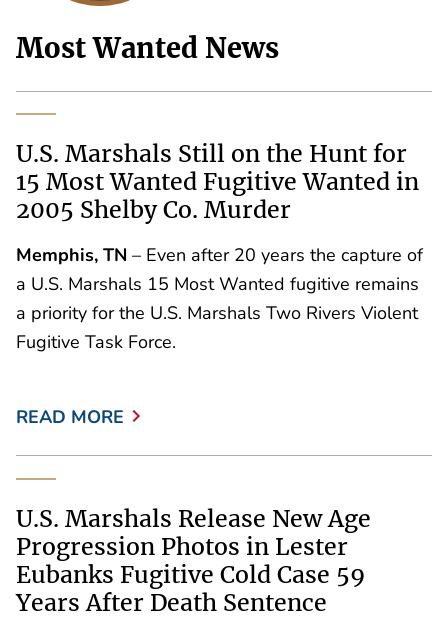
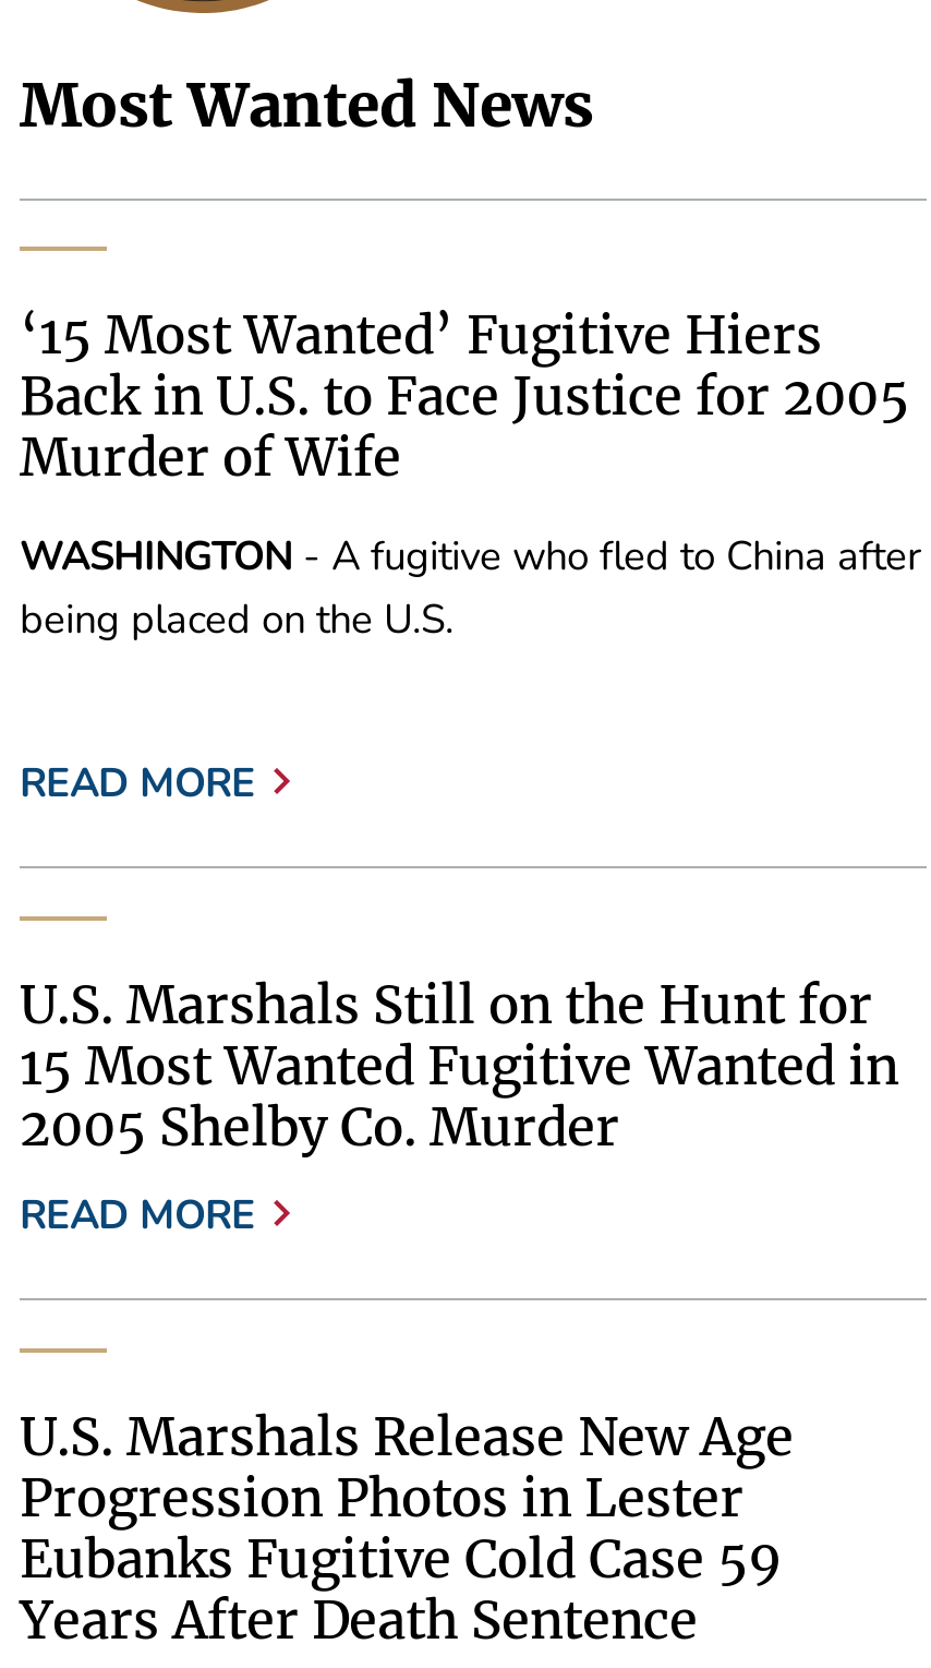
+ ‘15 Most Wanted’ Fugitive Hiers
+ Back in U.S. to Face Justice for 2005
+ Murder of Wife
+ WASHINGTON - A fugitive who fled to China after
+ being placed on the U.S.
+ READ MORE

moved down: U.S. Marshals Still on the Hunt for | 15 Most Wanted Fugitive Wanted in | 2005 Shelby Co. Murder

- Memphis, TN – Even after 20 years the capture of
- a U.S. Marshals 15 Most Wanted fugitive remains
- a priority for the U.S. Marshals Two Rivers Violent
- Fugitive Task Force.
